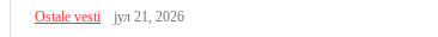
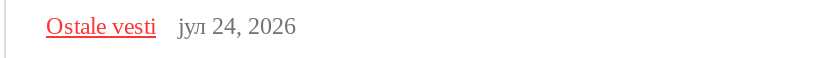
- Ostale vesti јул 21, 2026
+ Ostale vesti јул 24, 2026
